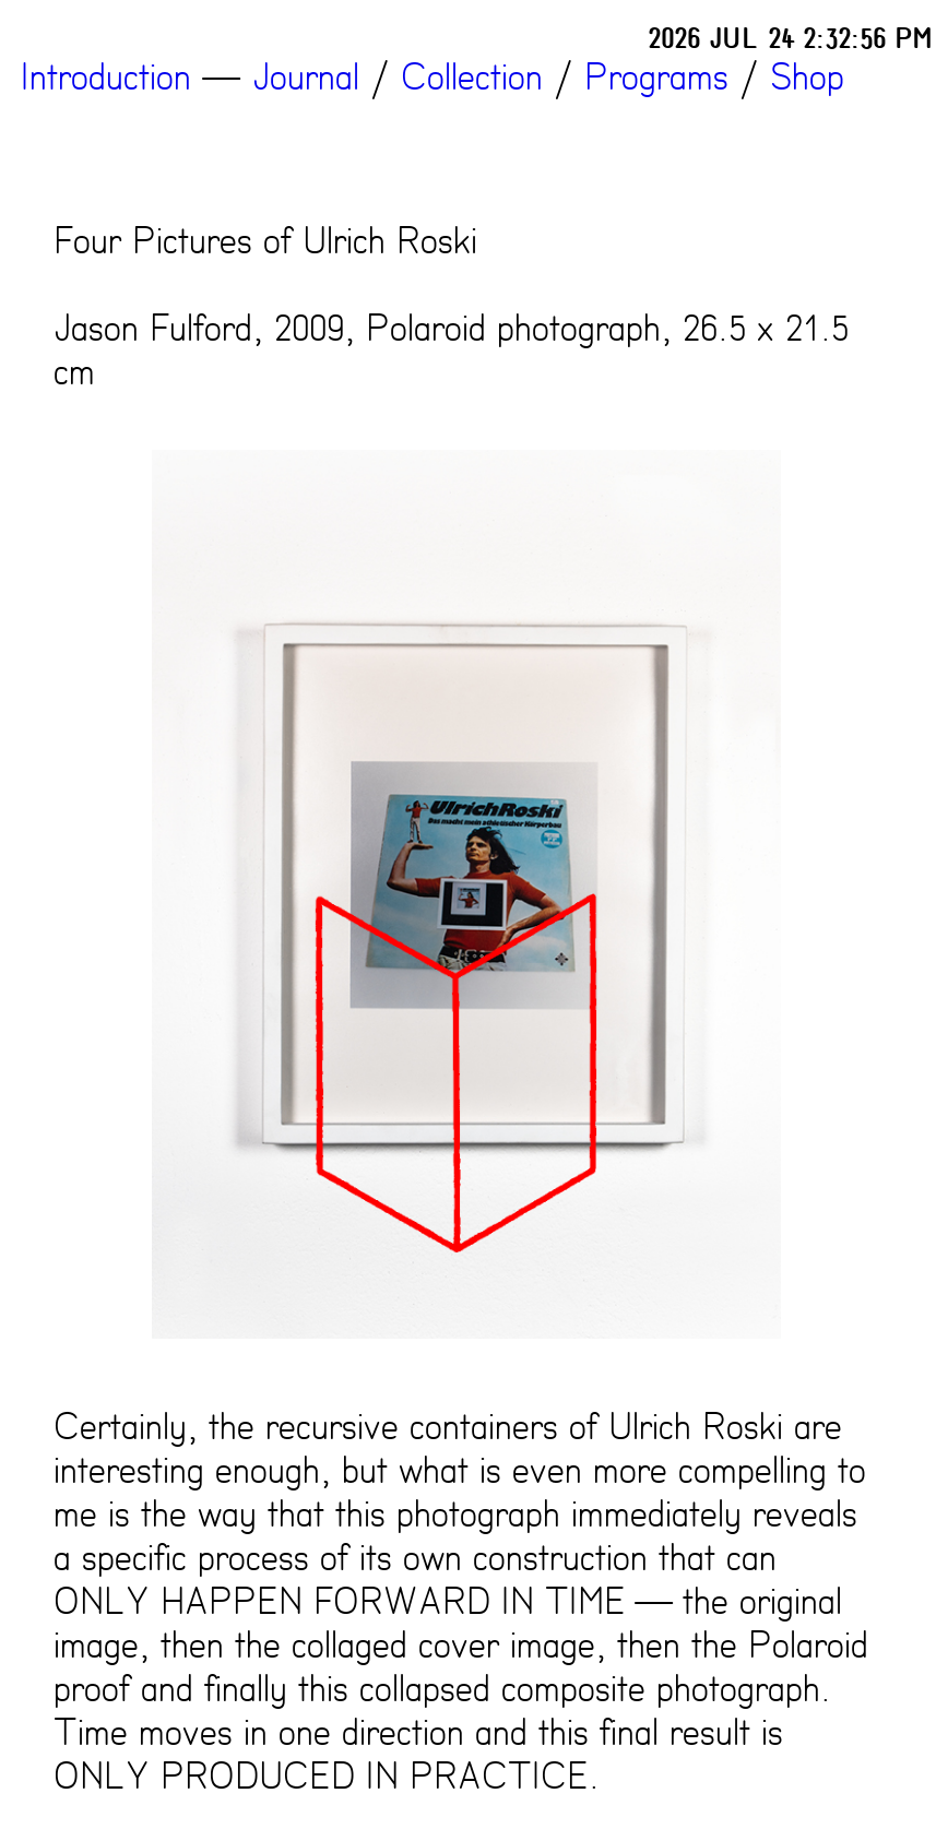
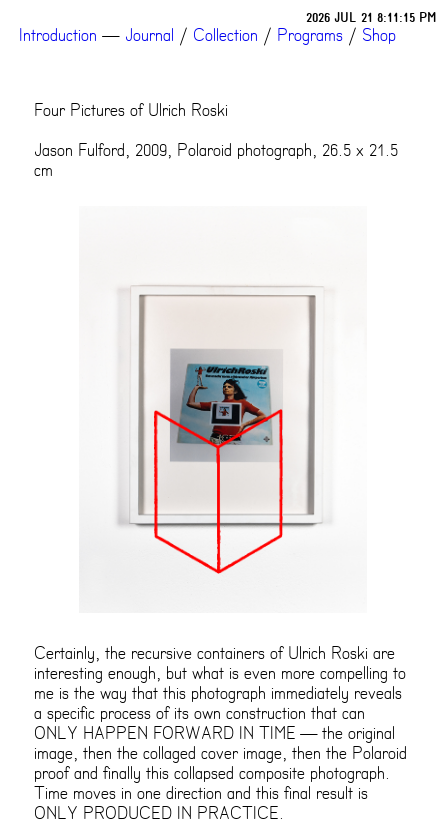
- 2026 JUL 24 2:32:56 PM
+ 2026 JUL 21 8:11:15 PM
